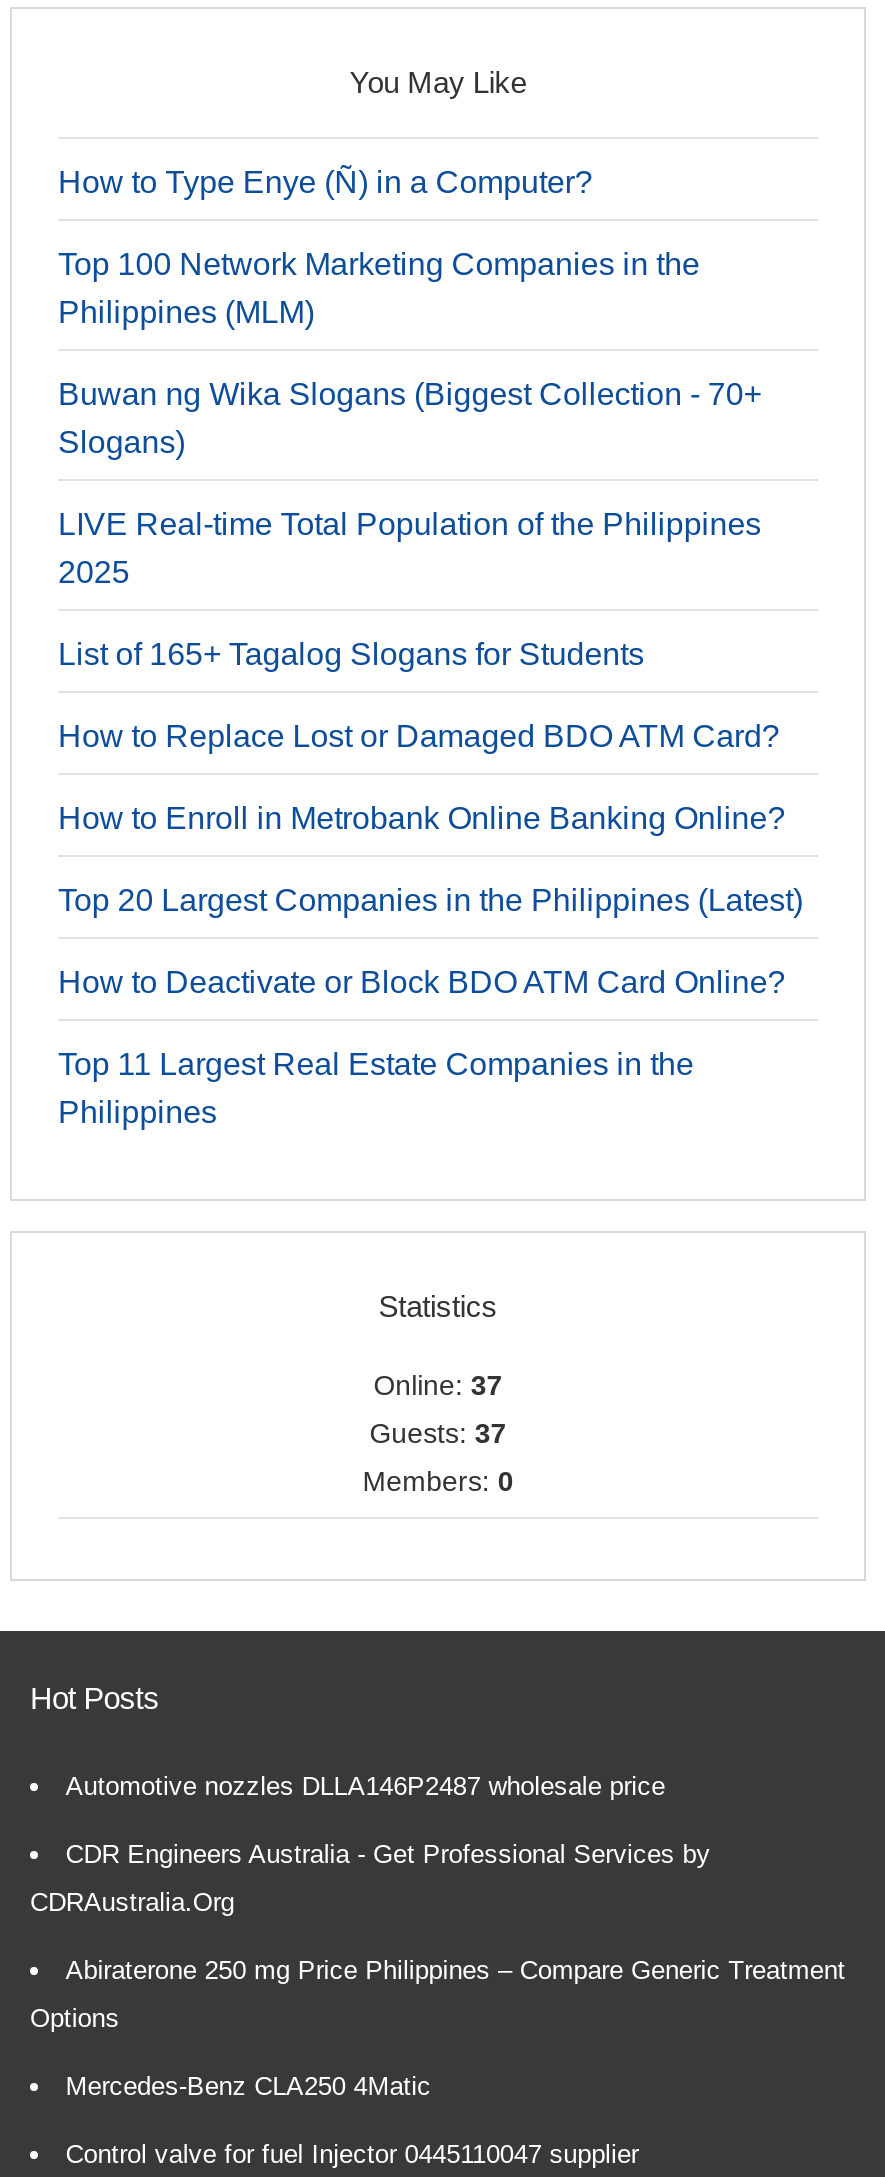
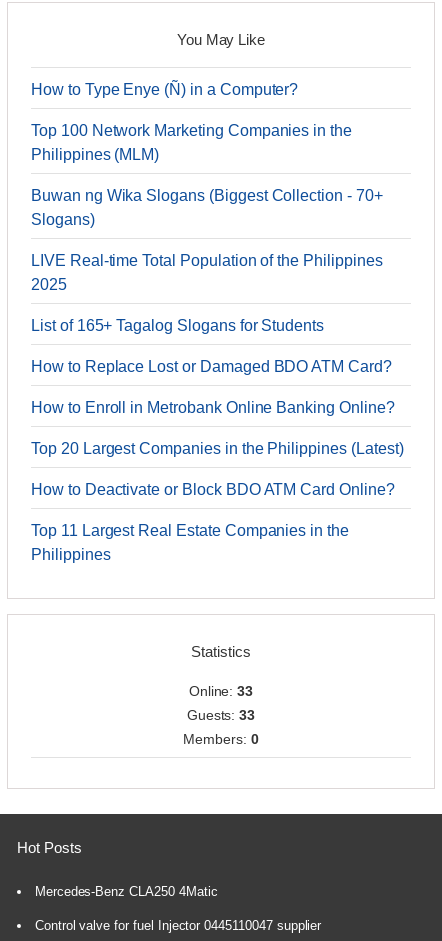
- Online: 37
+ Online: 33

- Guests: 37
+ Guests: 33

- Automotive nozzles DLLA146P2487 wholesale price
- CDR Engineers Australia - Get Professional Services by
- CDRAustralia.Org
- Abiraterone 250 mg Price Philippines – Compare Generic Treatment
- Options
